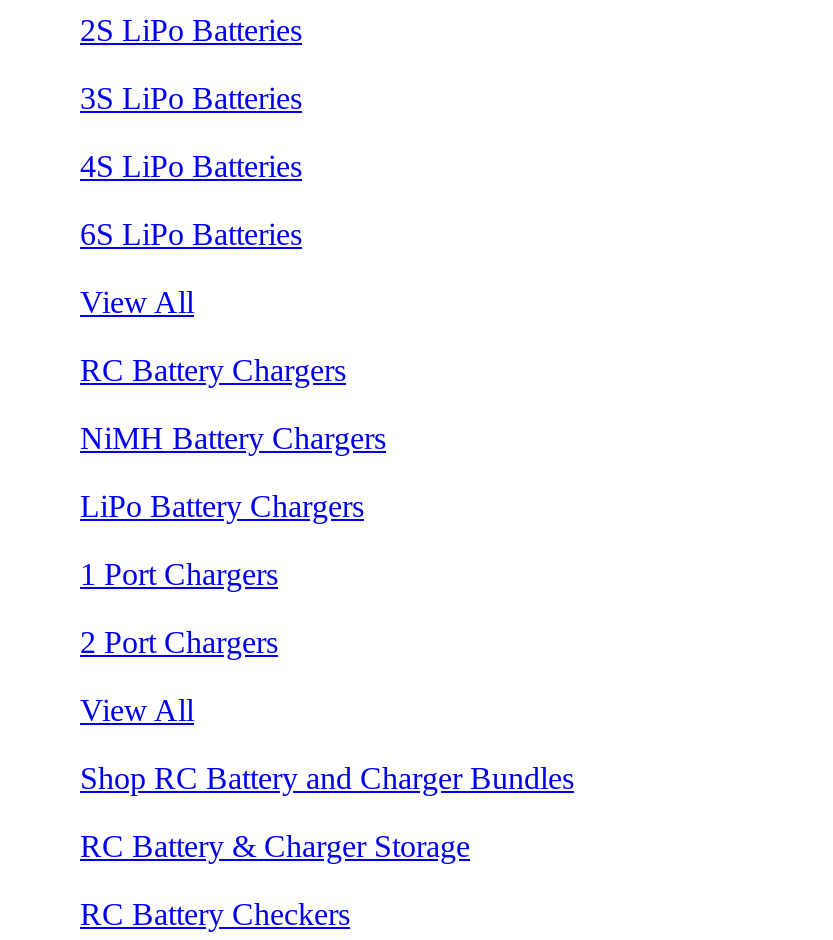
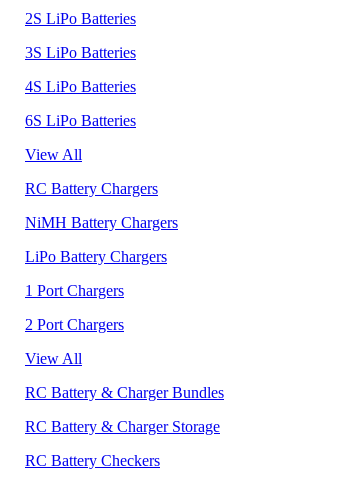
- Shop RC Battery and Charger Bundles
+ RC Battery & Charger Bundles
